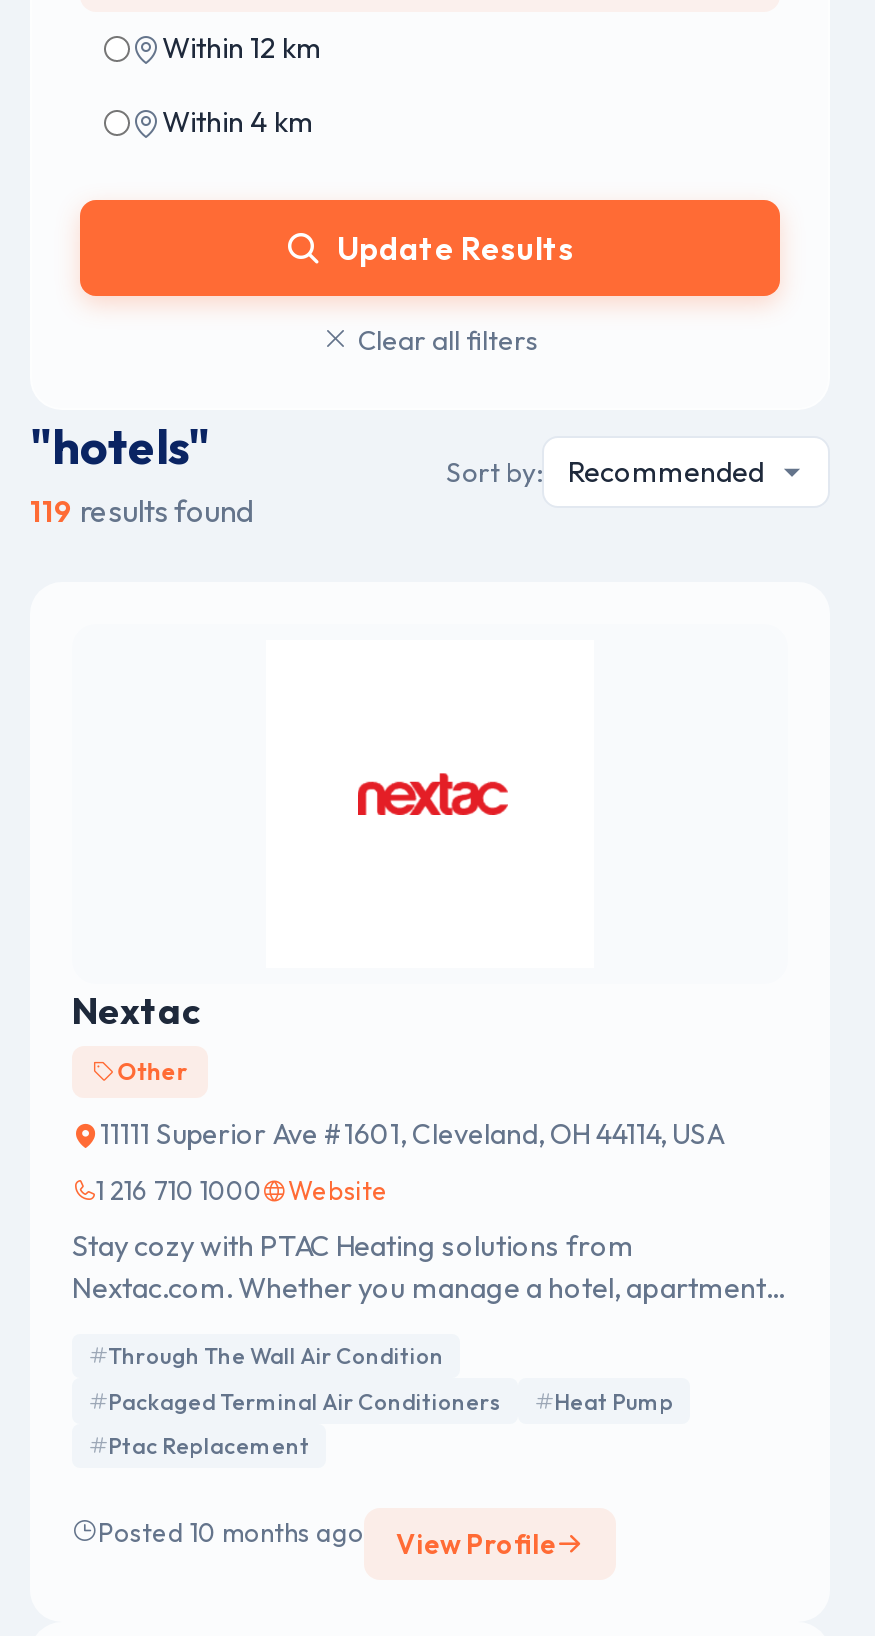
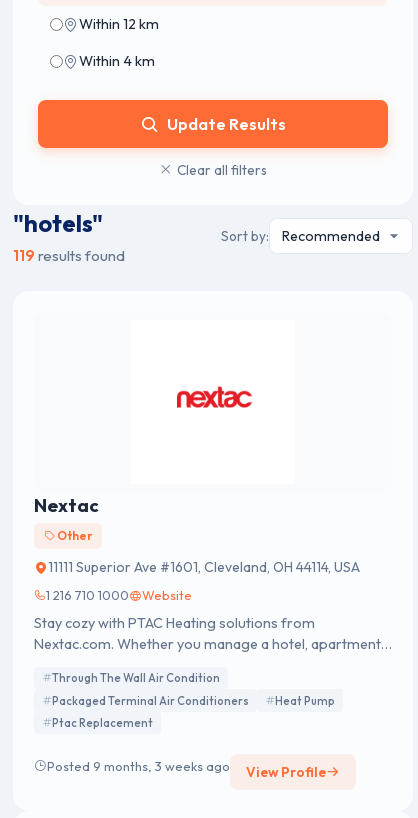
- Posted 10 months ago
+ Posted 9 months, 3 weeks ago
